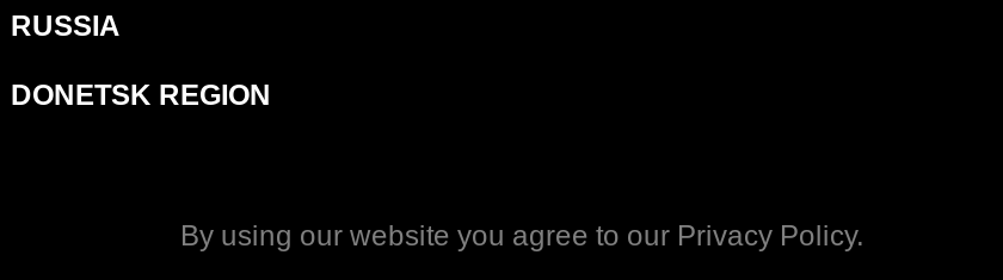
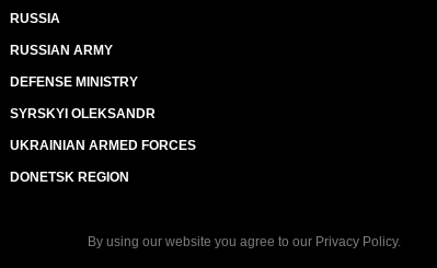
+ RUSSIAN ARMY
+ DEFENSE MINISTRY
+ SYRSKYI OLEKSANDR
+ UKRAINIAN ARMED FORCES
